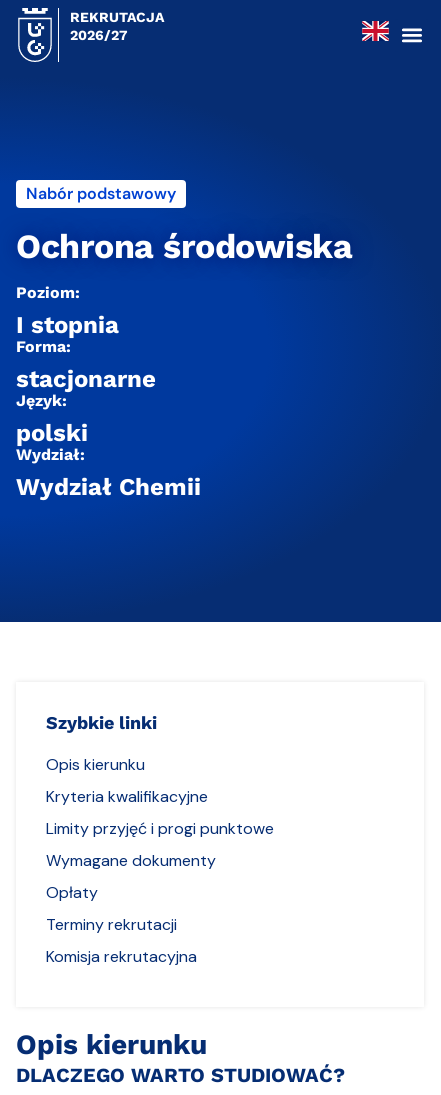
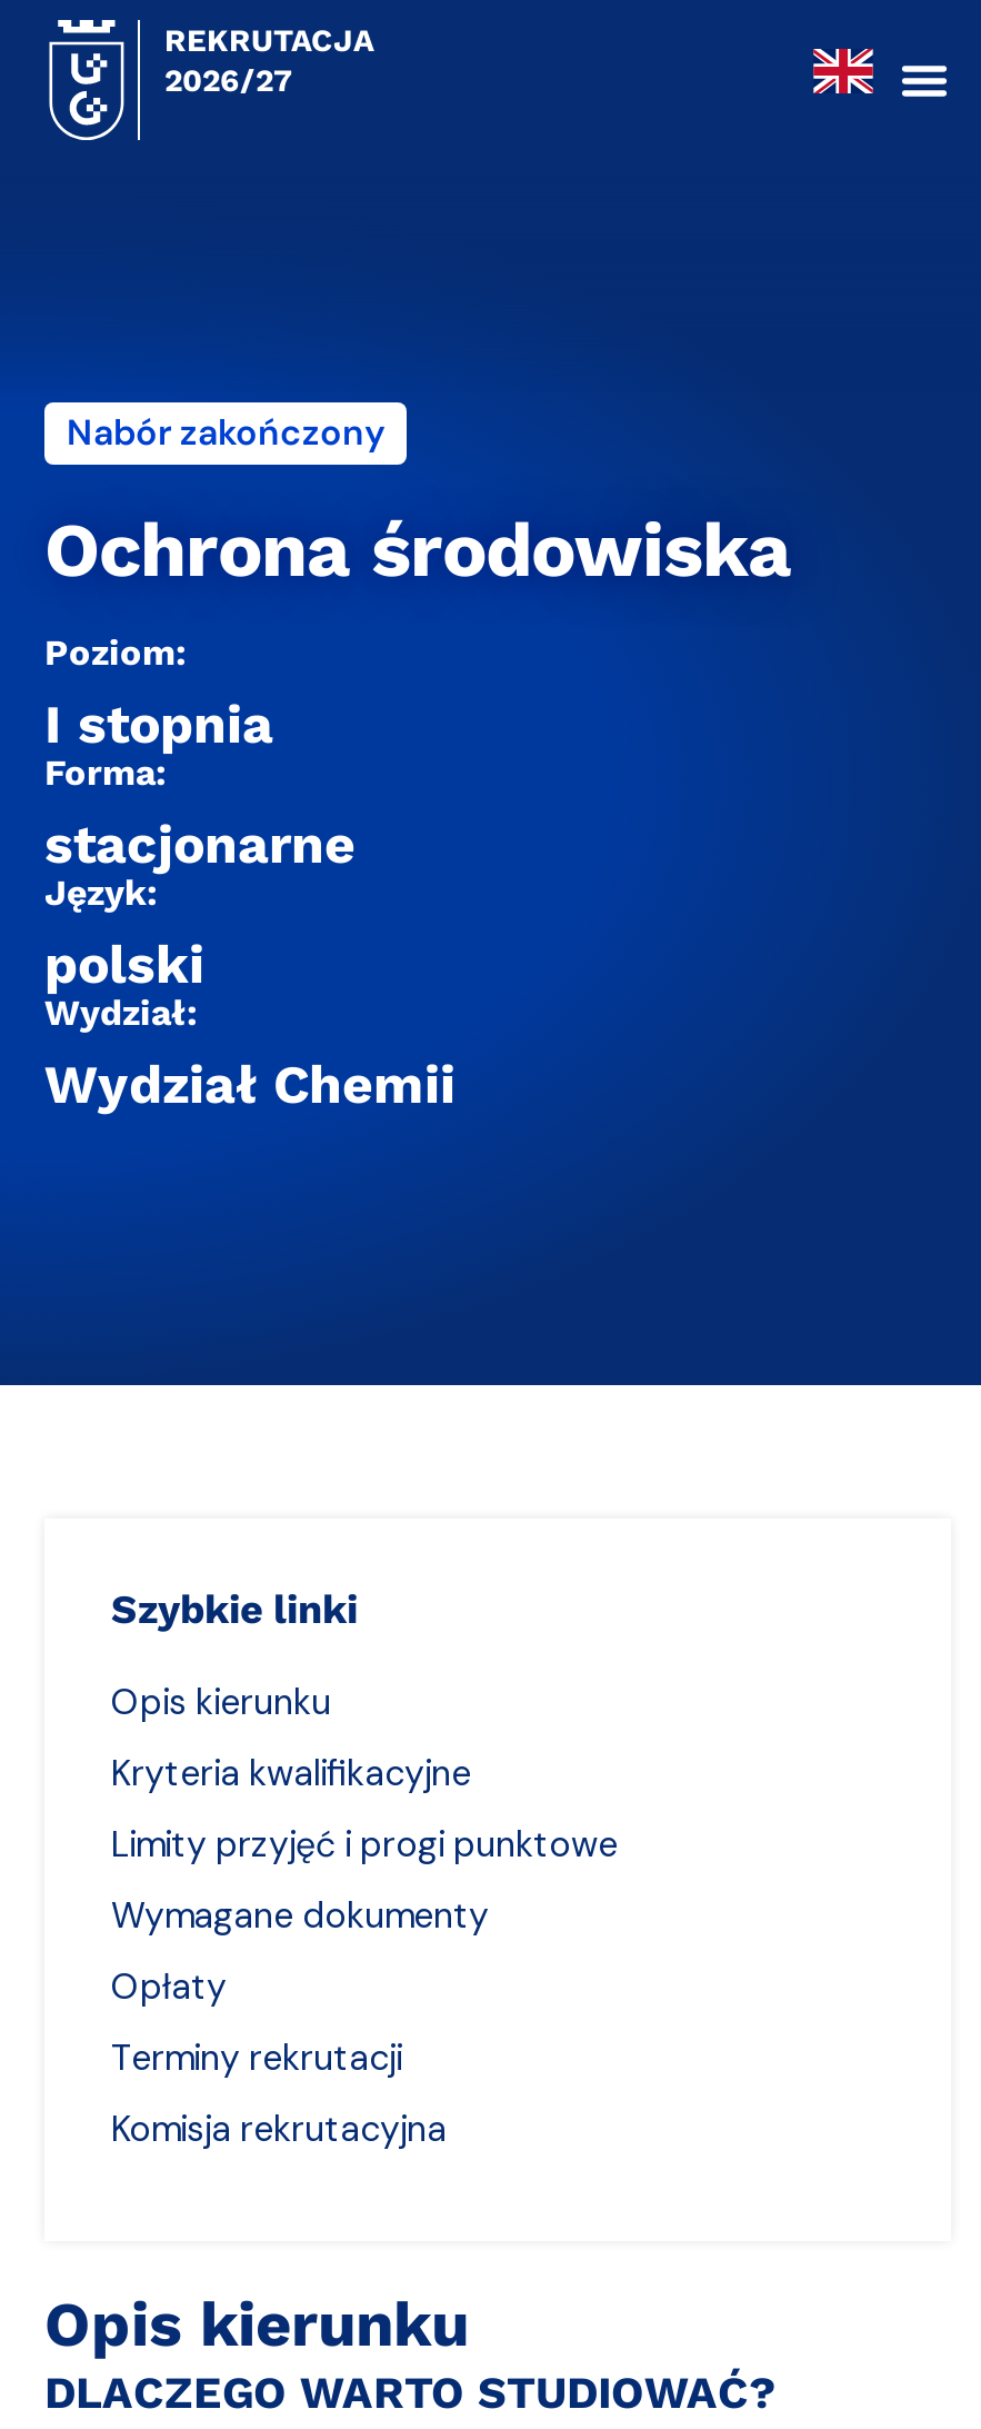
- Nabór podstawowy
+ Nabór zakończony
